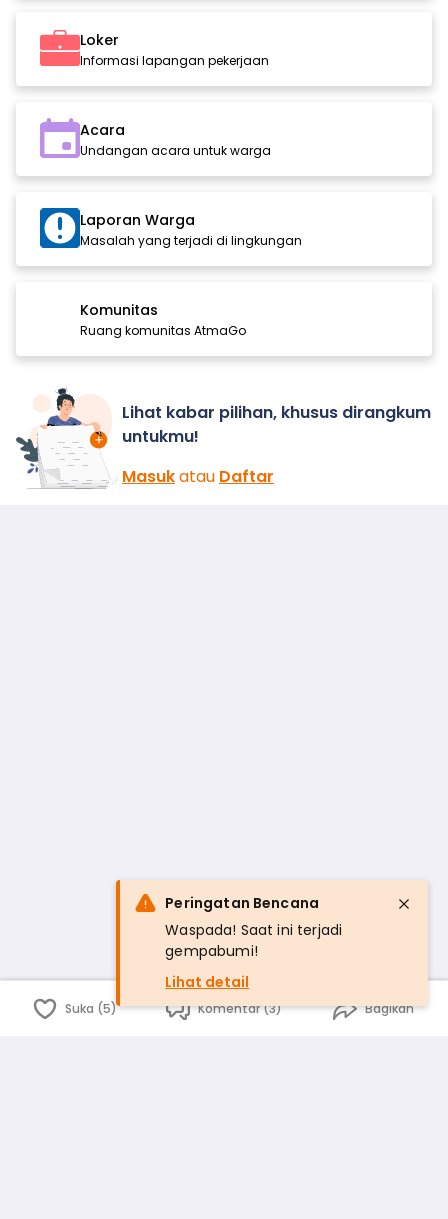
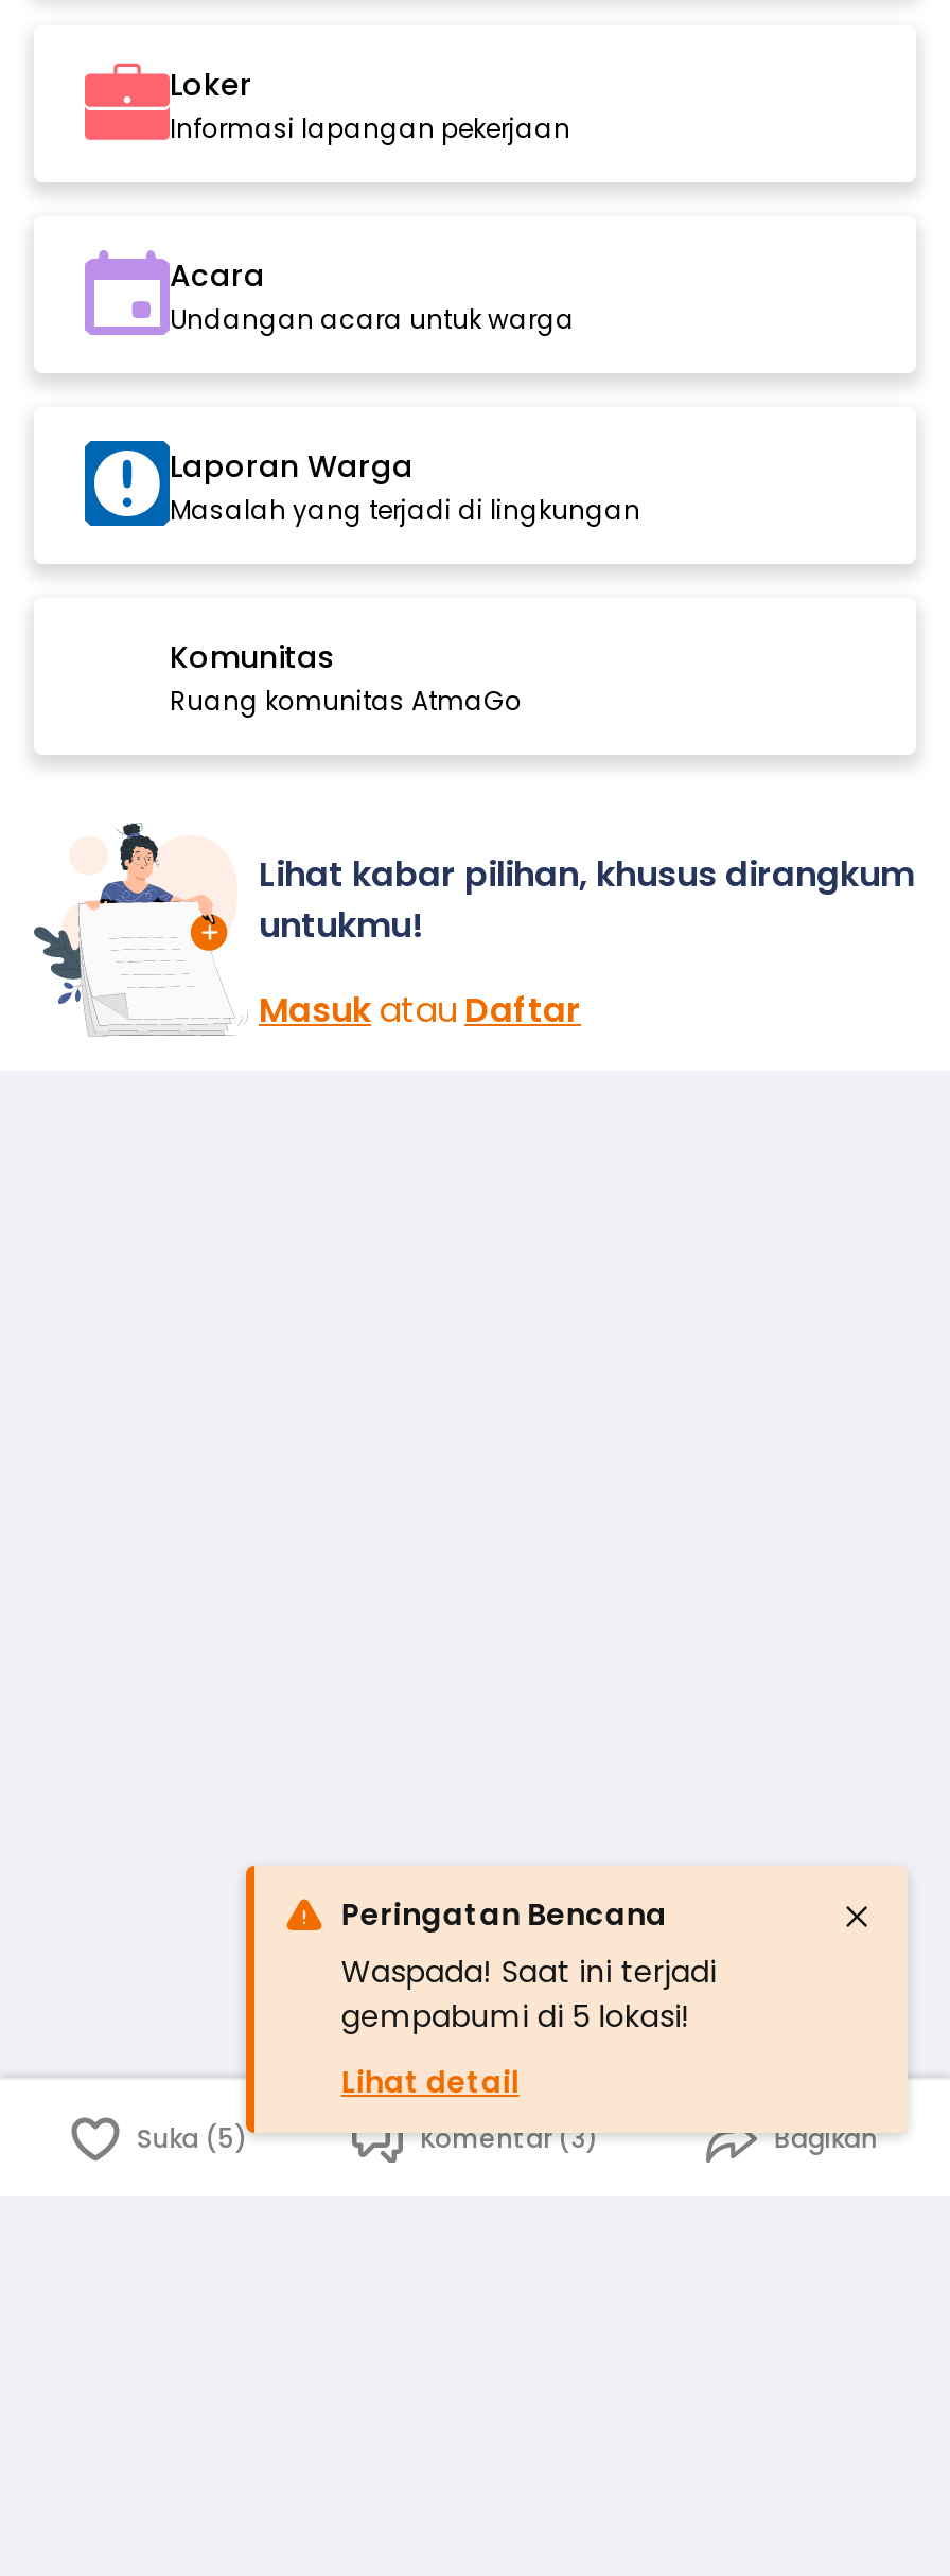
- gempabumi!
+ gempabumi di 5 lokasi!
